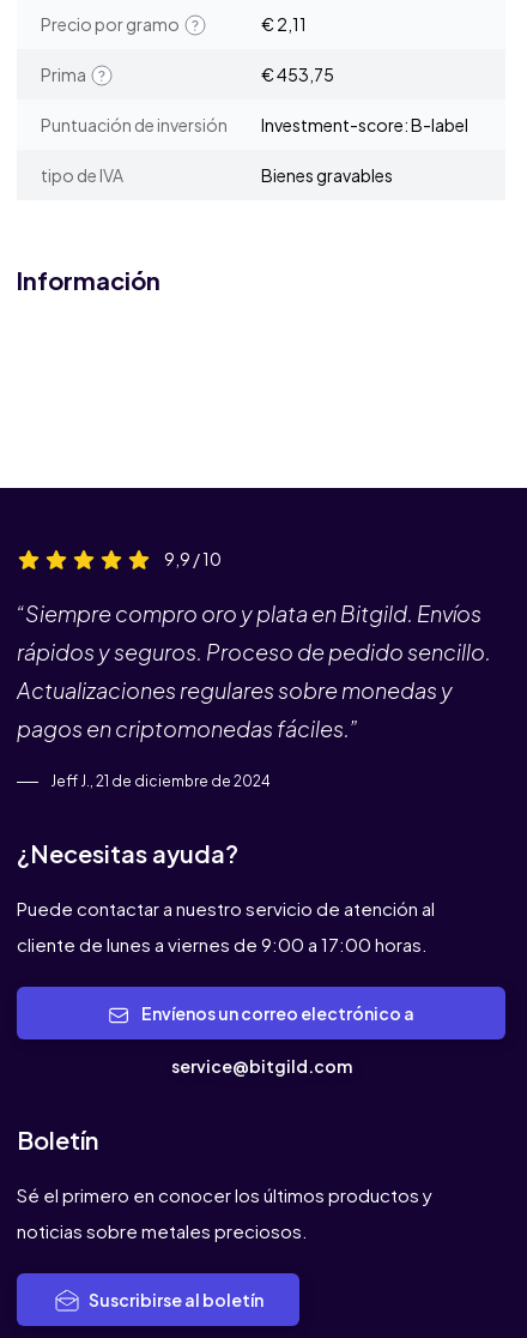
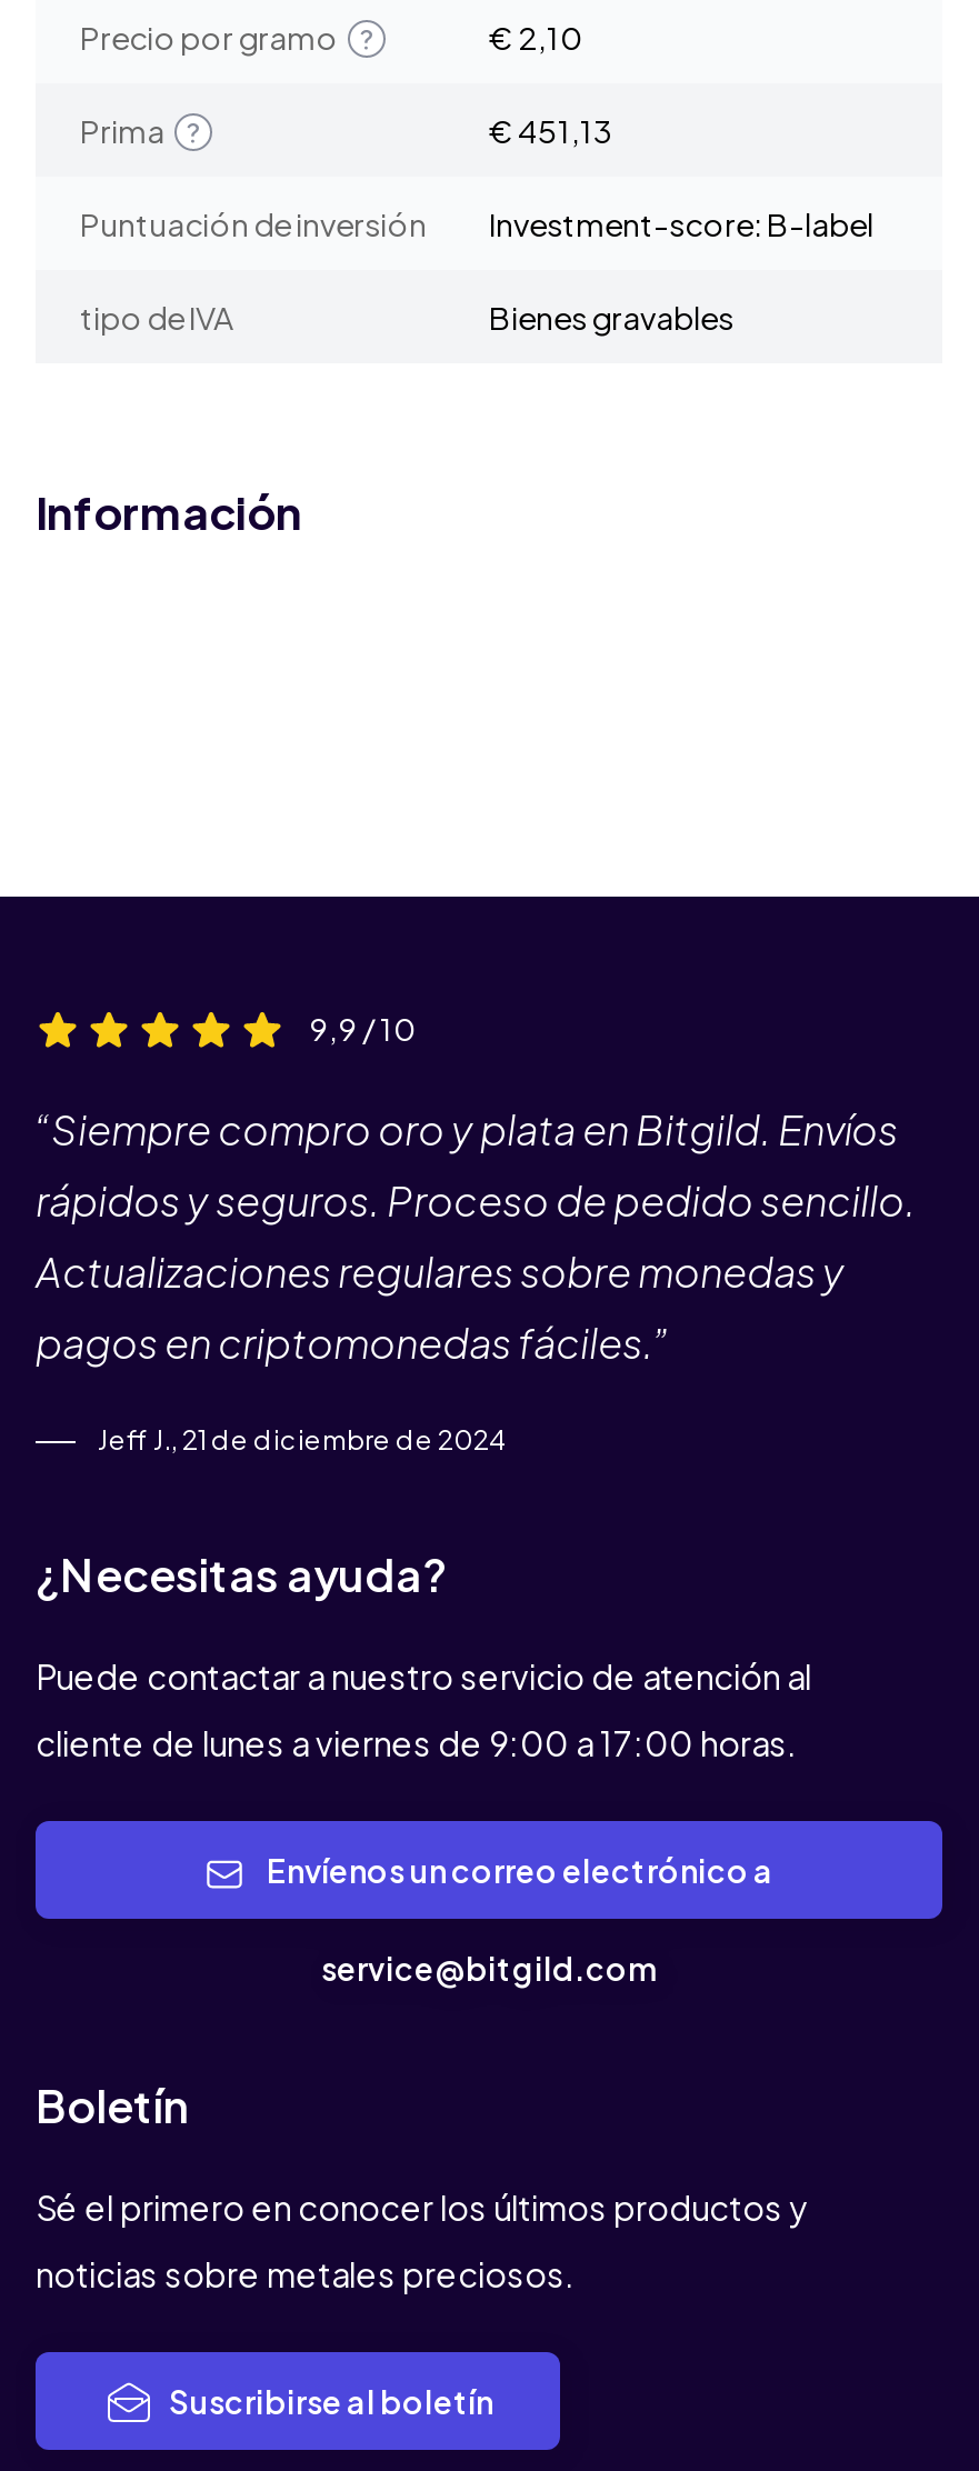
- € 2,11
+ € 2,10

- € 453,75
+ € 451,13
